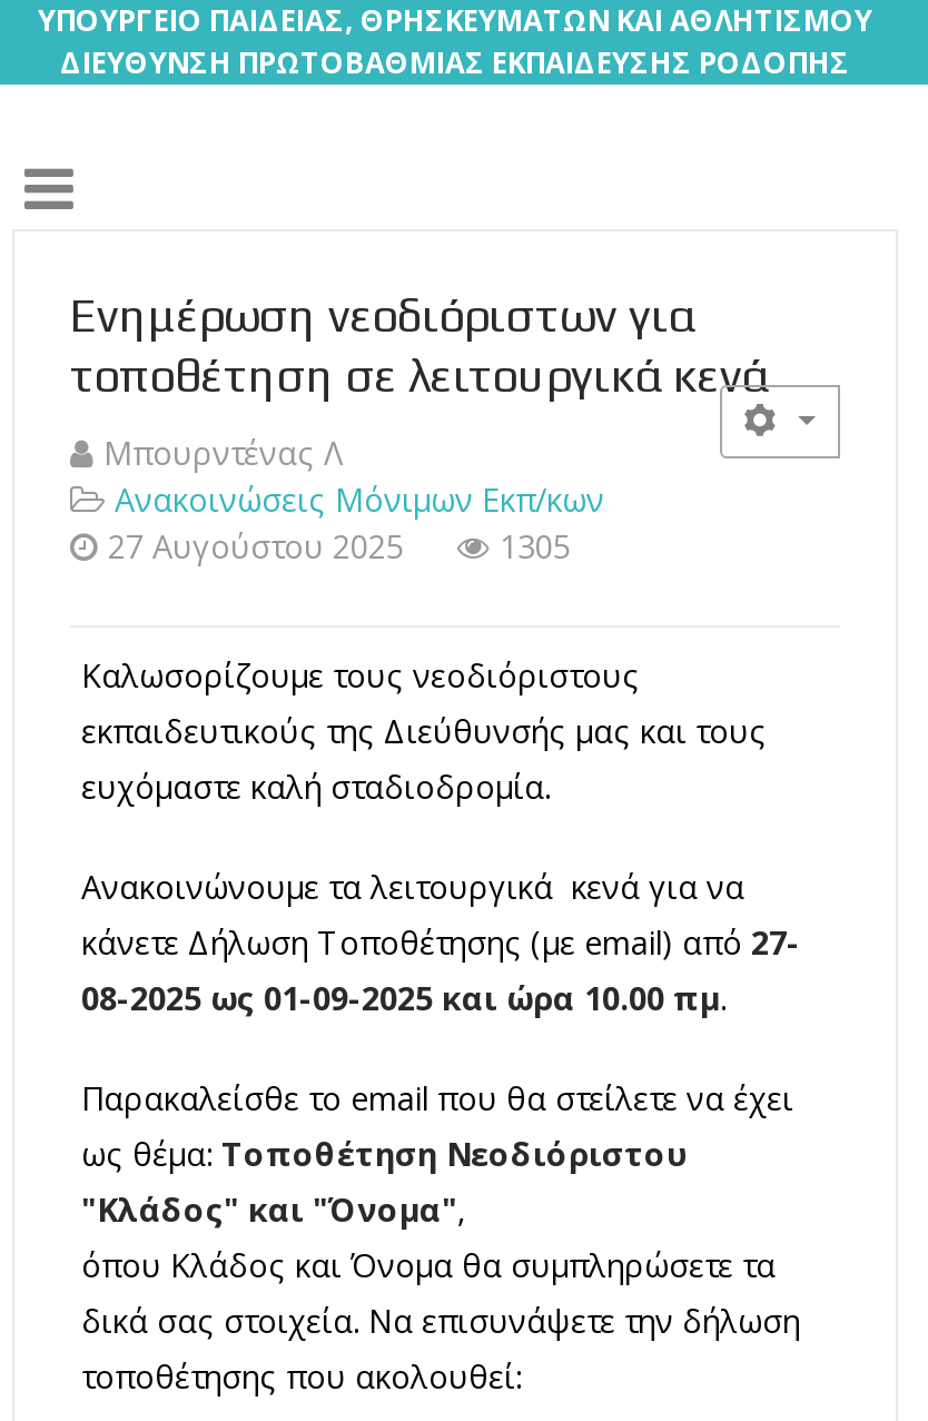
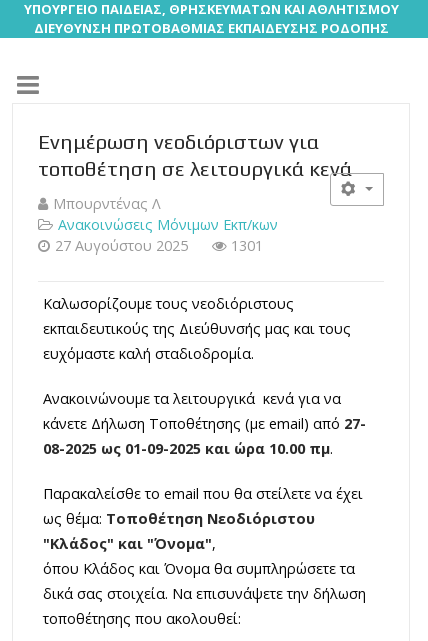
- 1305
+ 1301
